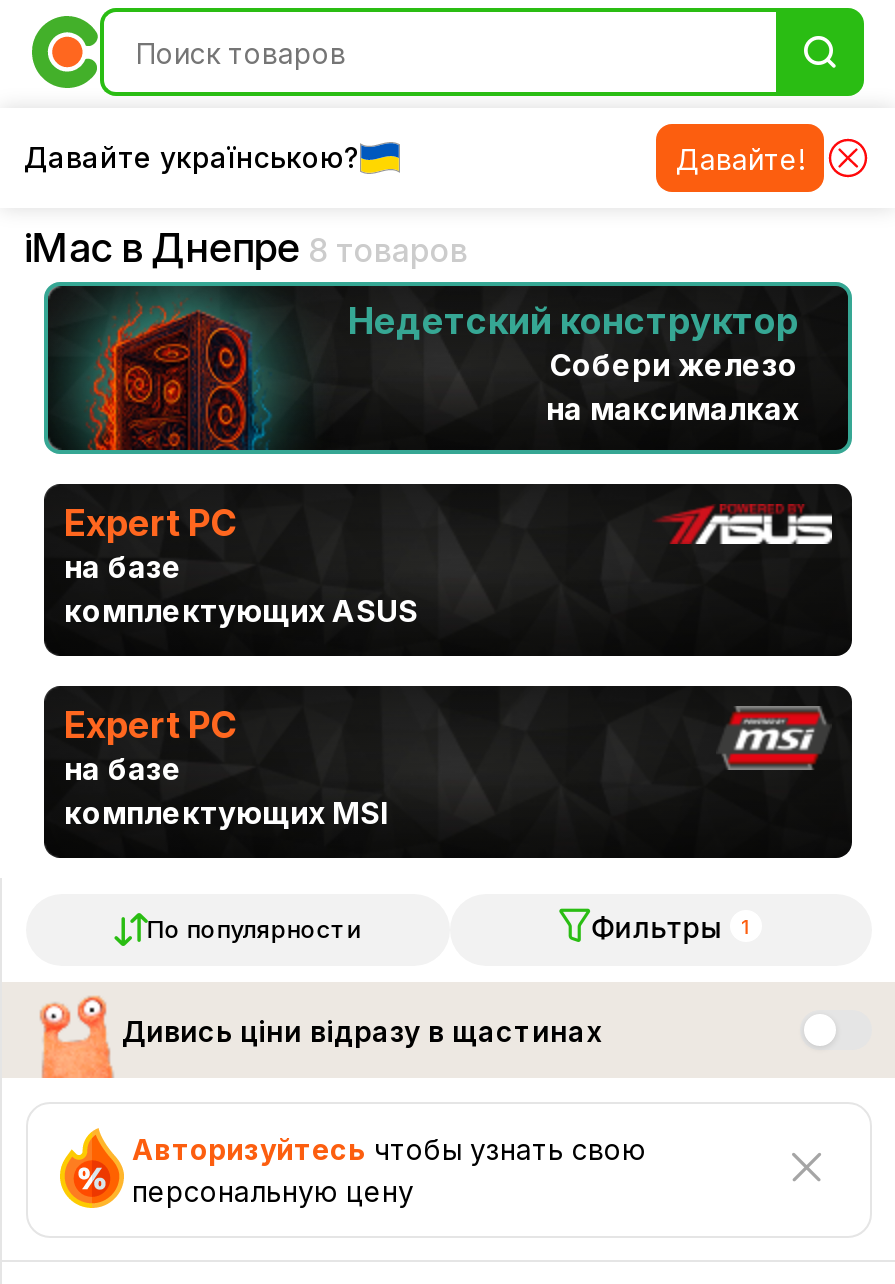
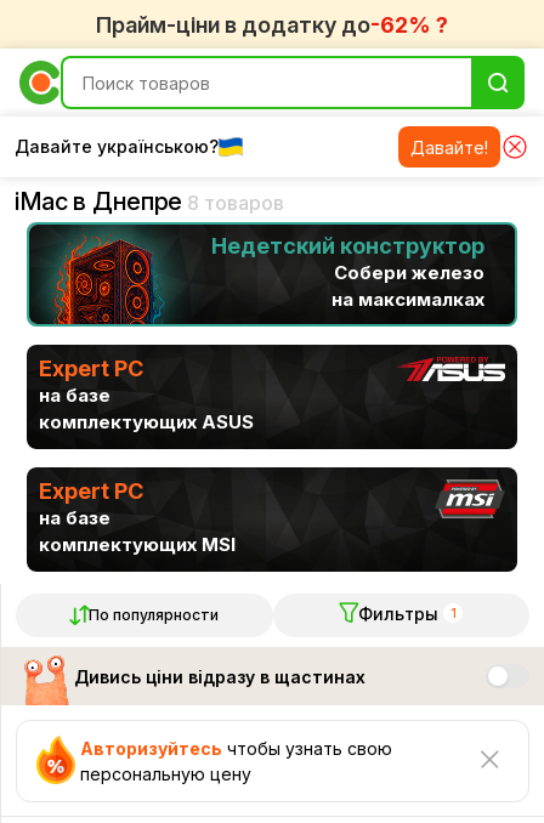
+ Прайм-ціни в додатку до-62% ?
